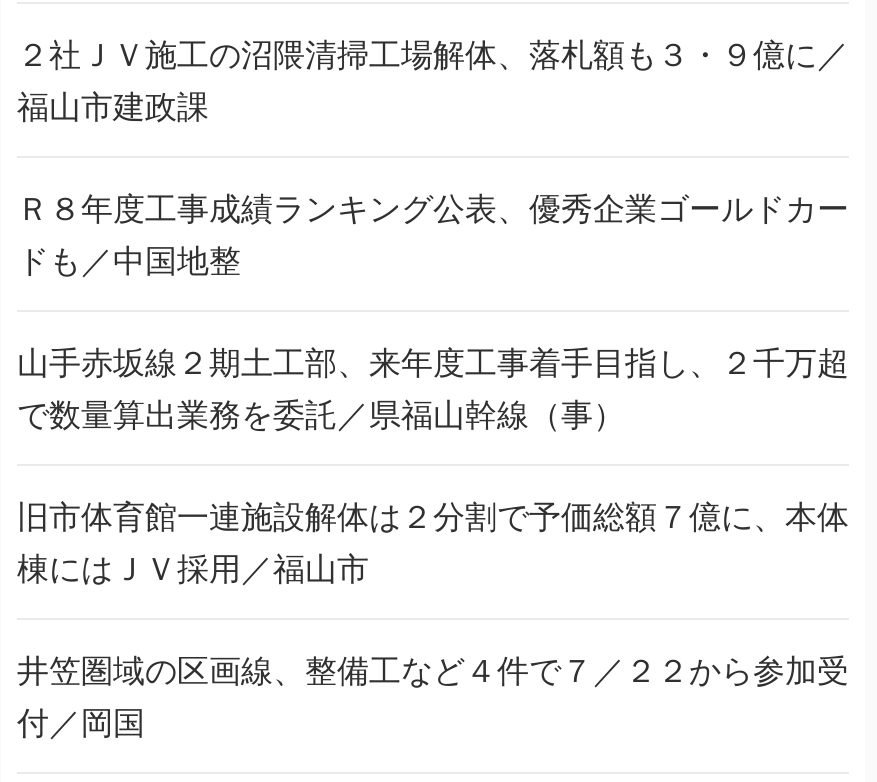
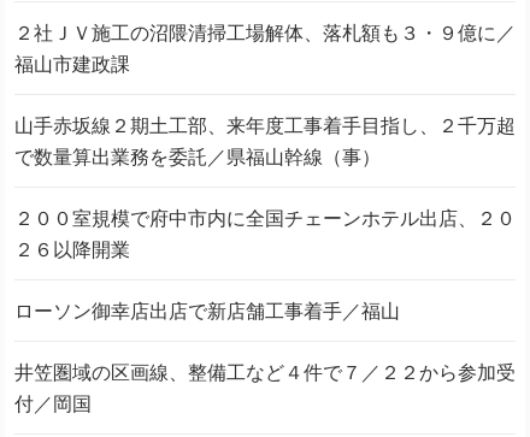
- Ｒ８年度工事成績ランキング公表、優秀企業ゴールドカー
- ドも／中国地整

moved up: 山手赤坂線２期土工部、来年度工事着手目指し、２千万超 | で数量算出業務を委託／県福山幹線（事）

- 旧市体育館一連施設解体は２分割で予価総額７億に、本体
- 棟にはＪＶ採用／福山市
+ ２００室規模で府中市内に全国チェーンホテル出店、２０
+ ２６以降開業
+ ローソン御幸店出店で新店舗工事着手／福山
